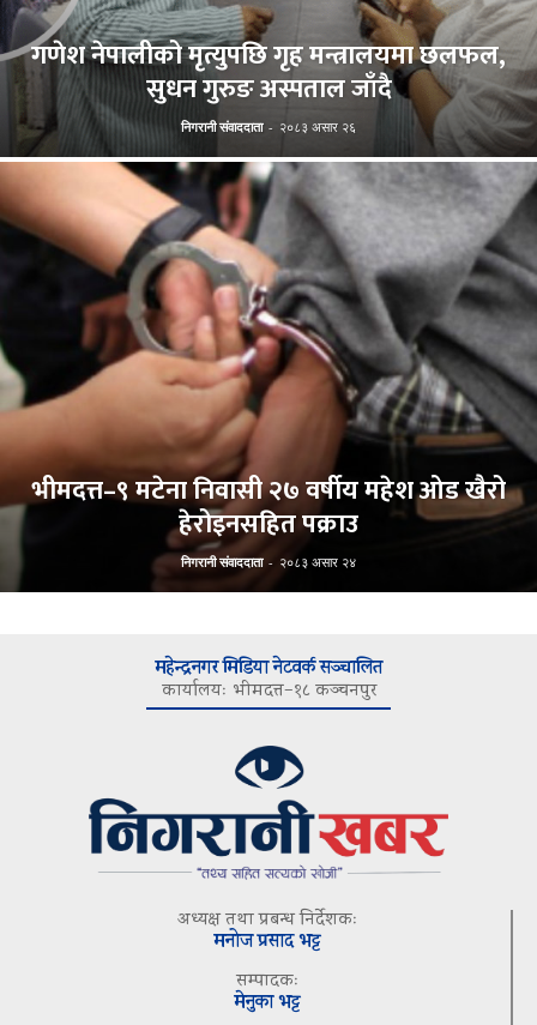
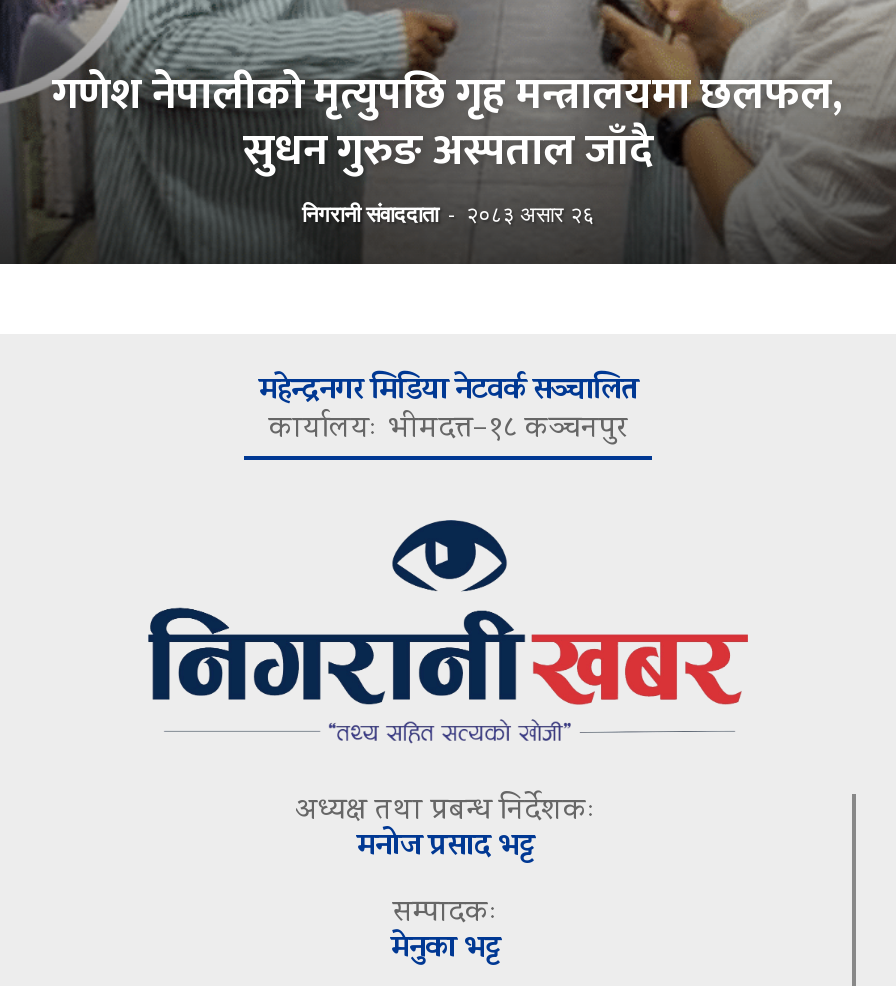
- [image]
- भीमदत्त–९ मटेना निवासी २७ वर्षीय महेश ओड खैरो
- हेरोइनसहित पक्राउ
- निगरानी संवाददाता - २०८३ असार २४
